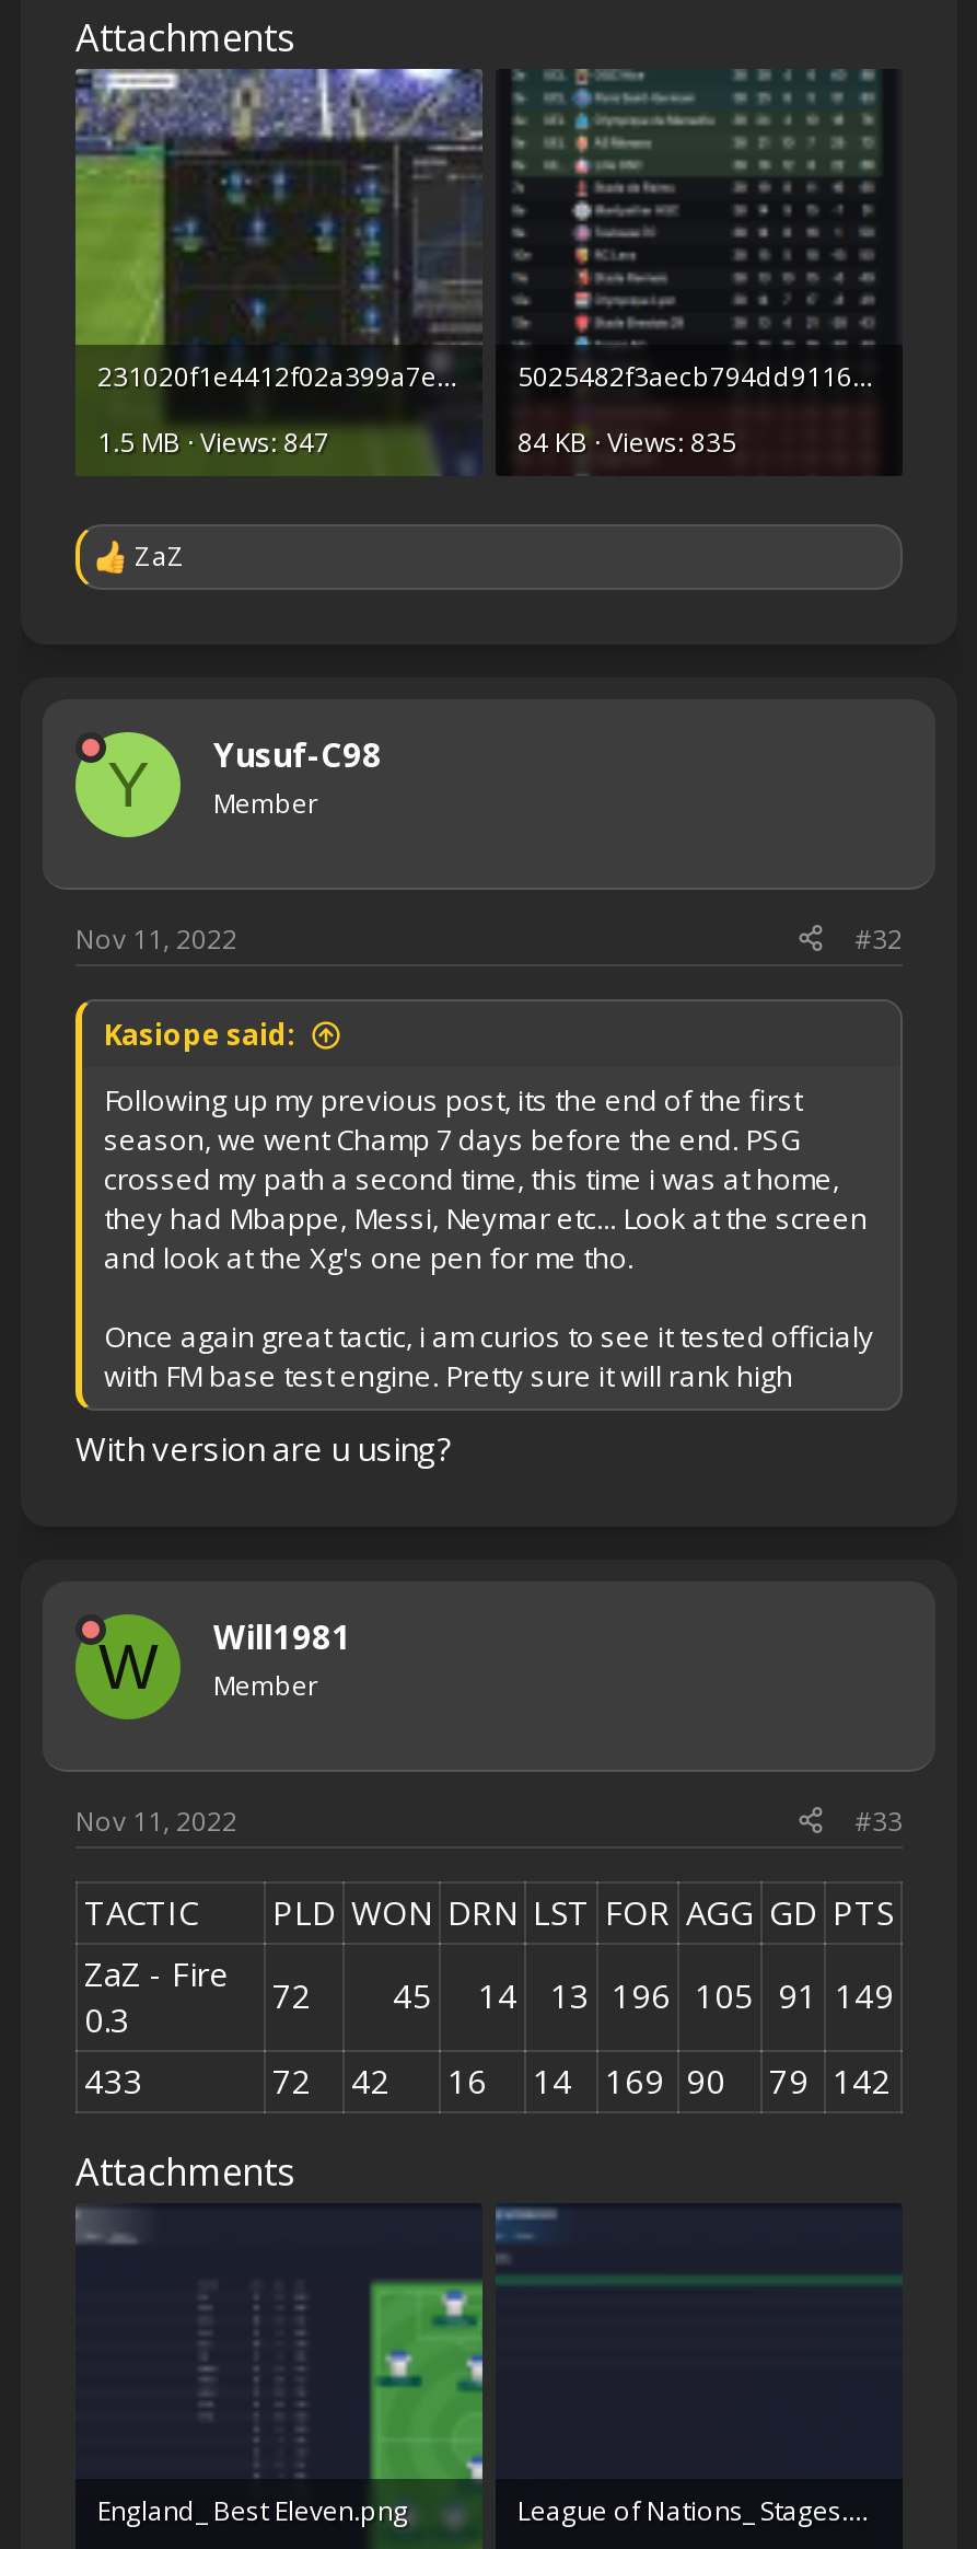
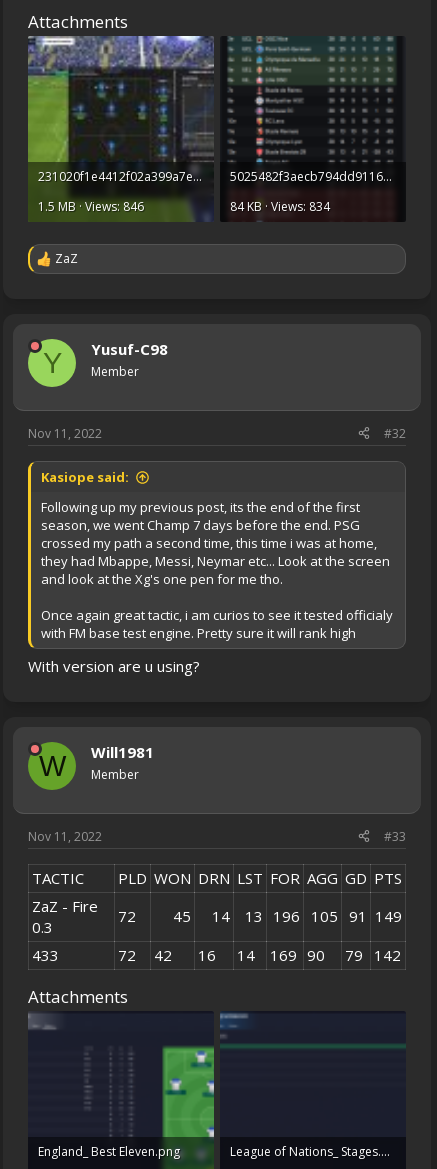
- 1.5 MB · Views: 847
+ 1.5 MB · Views: 846

- 84 KB · Views: 835
+ 84 KB · Views: 834
